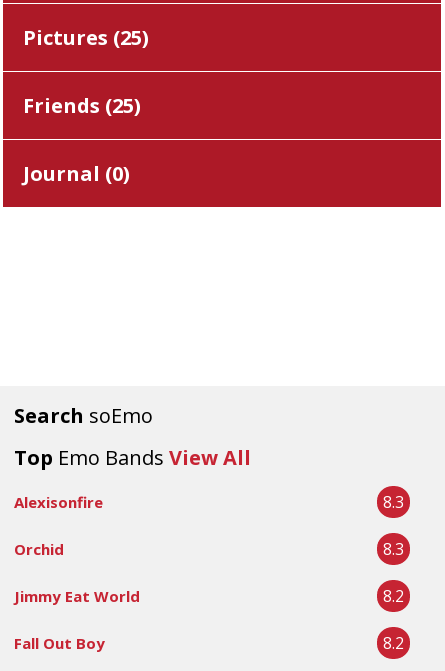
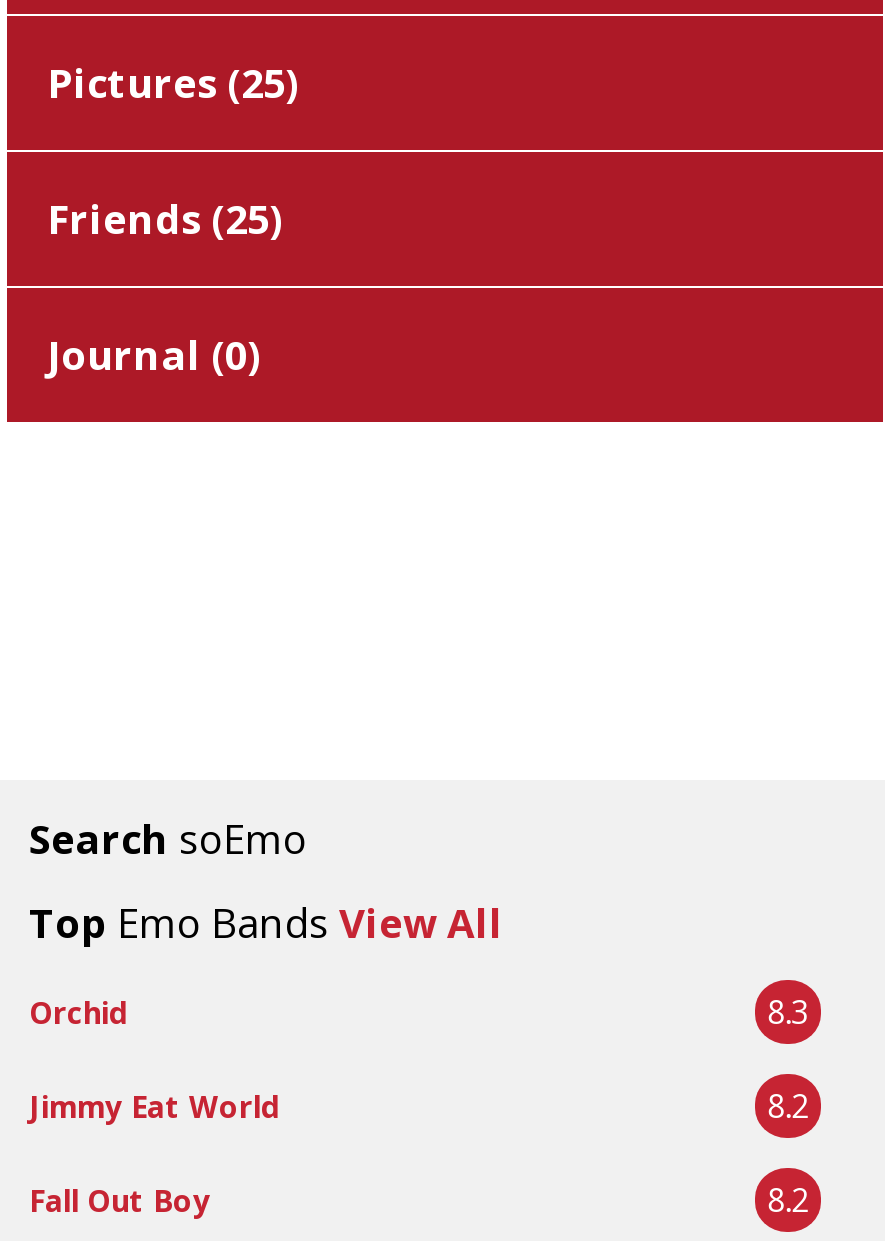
- Alexisonfire
- 8.3
